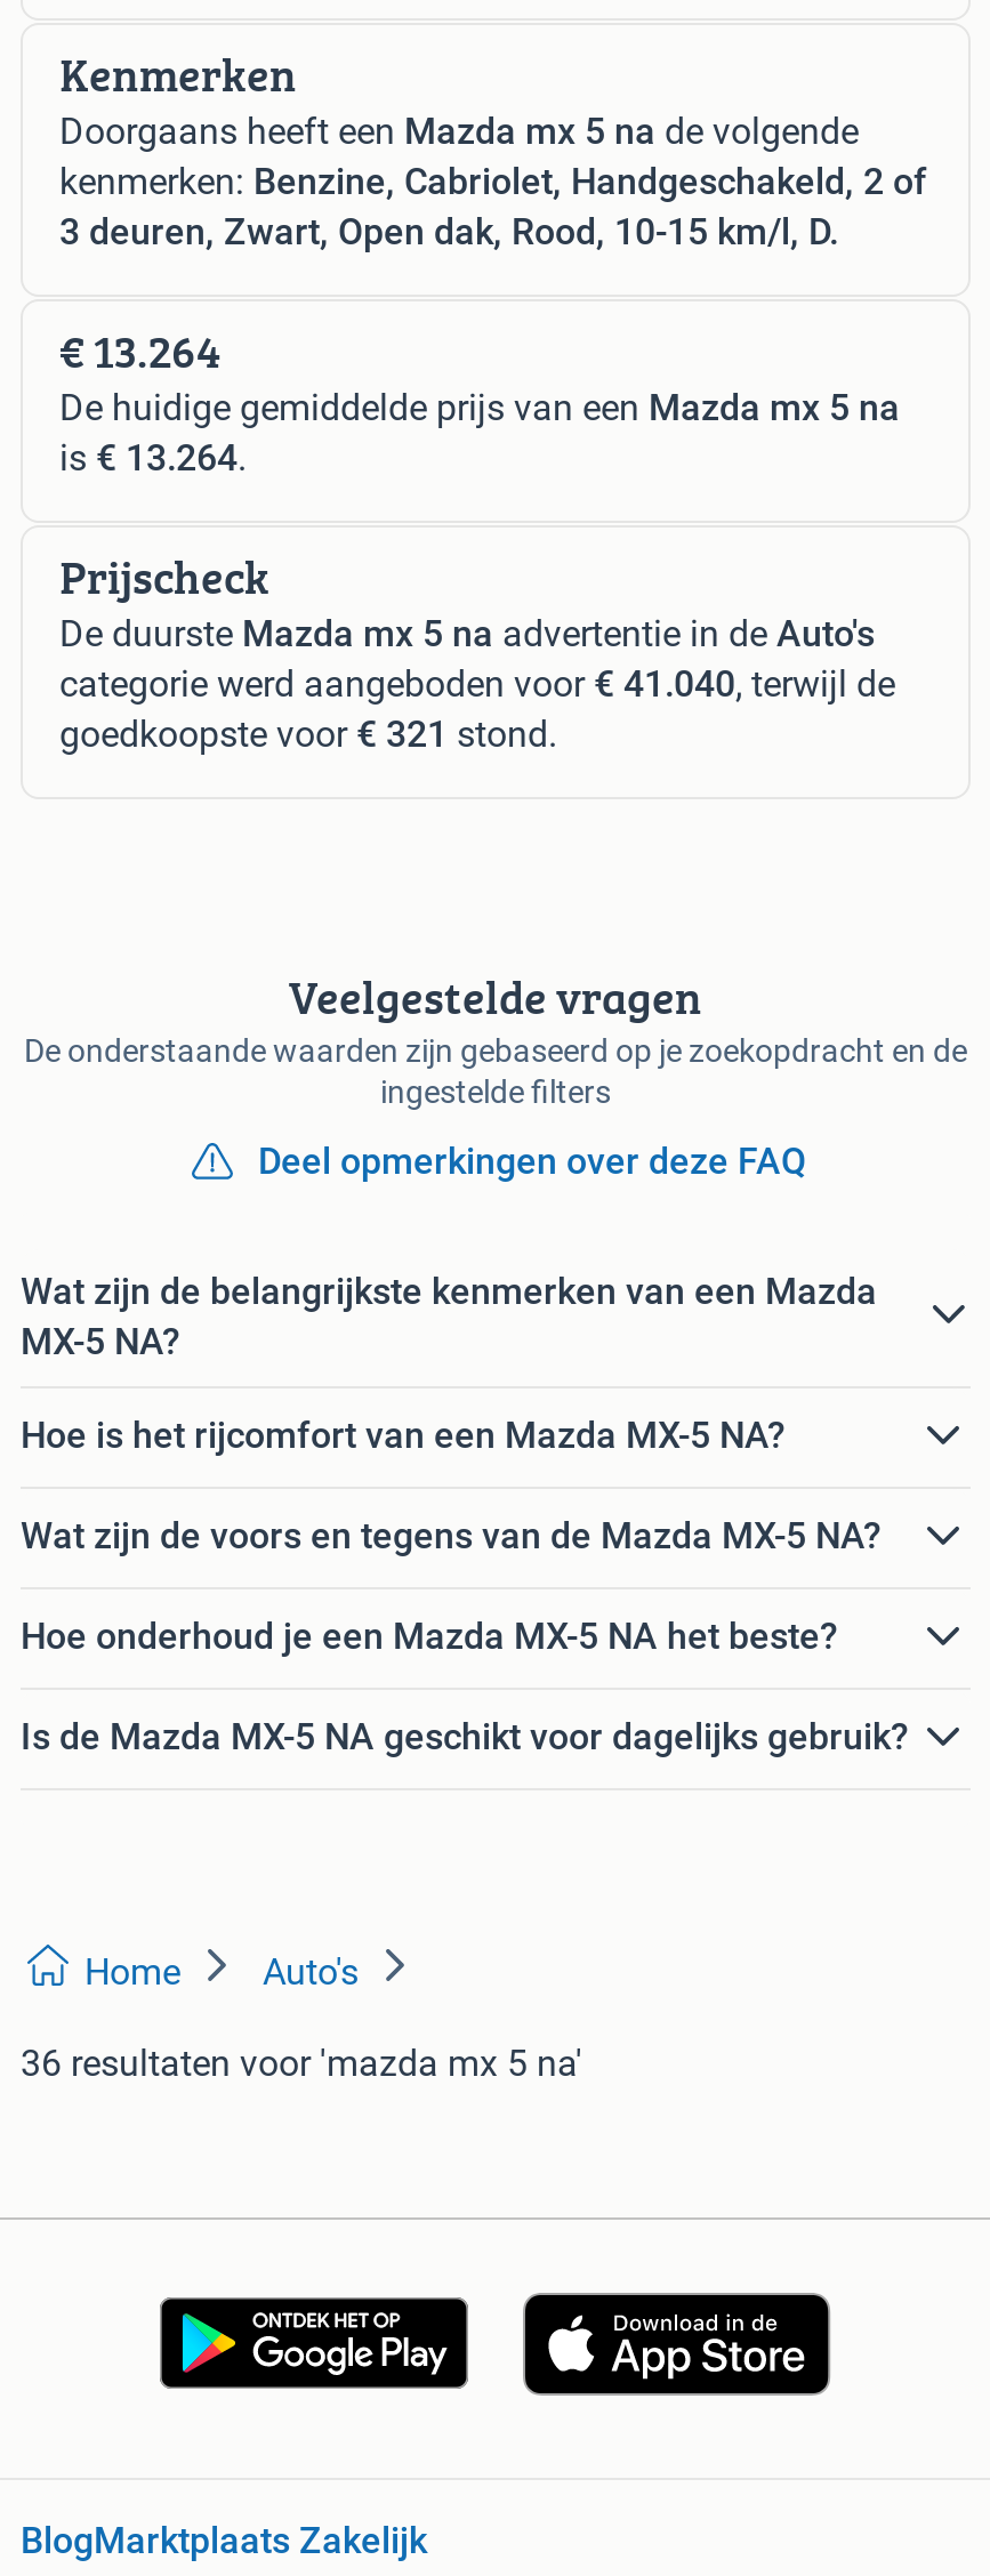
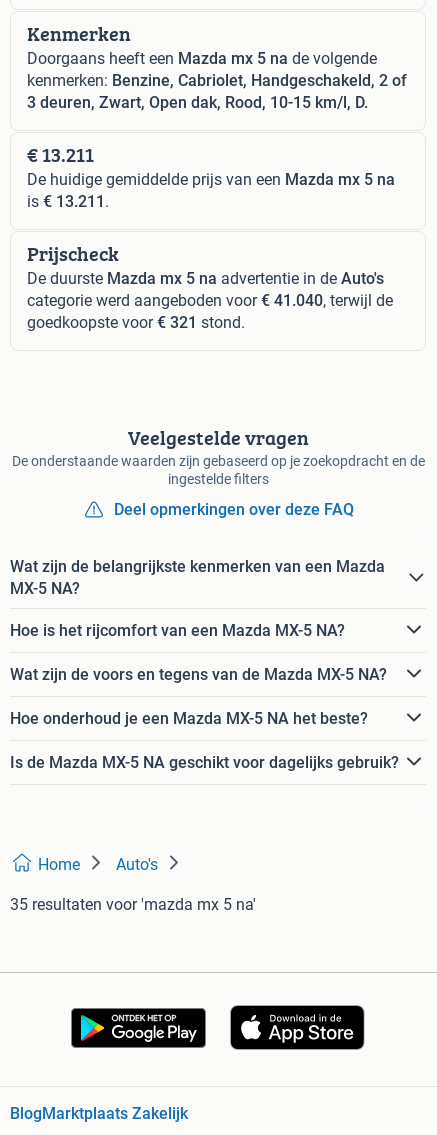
- € 13.264
+ € 13.211

- is € 13.264.
+ is € 13.211.

- 36 resultaten voor 'mazda mx 5 na'
+ 35 resultaten voor 'mazda mx 5 na'
